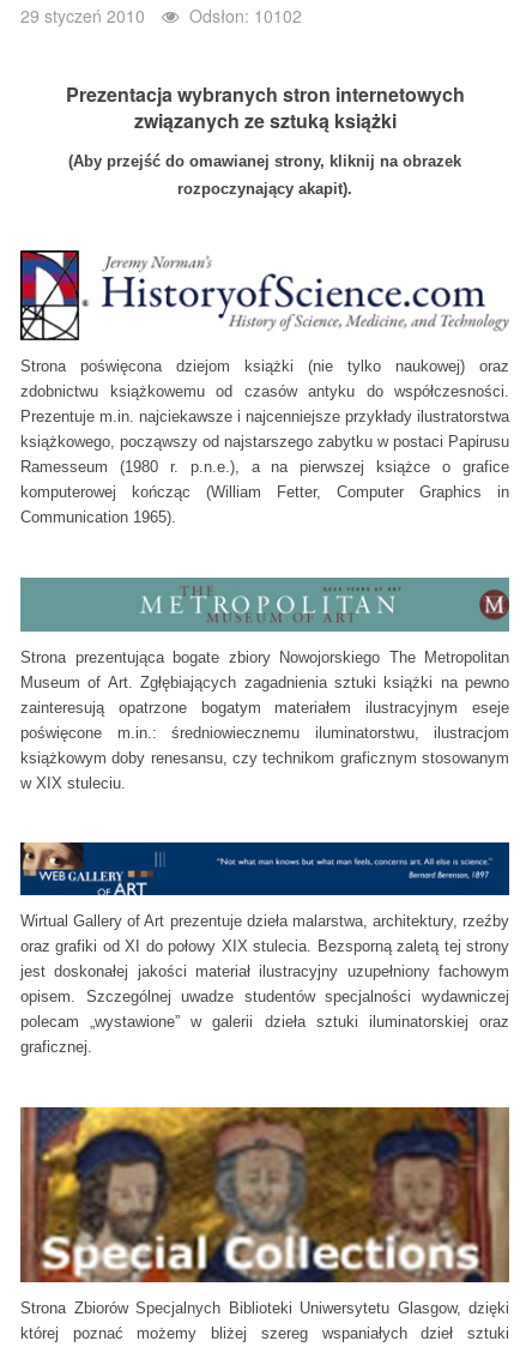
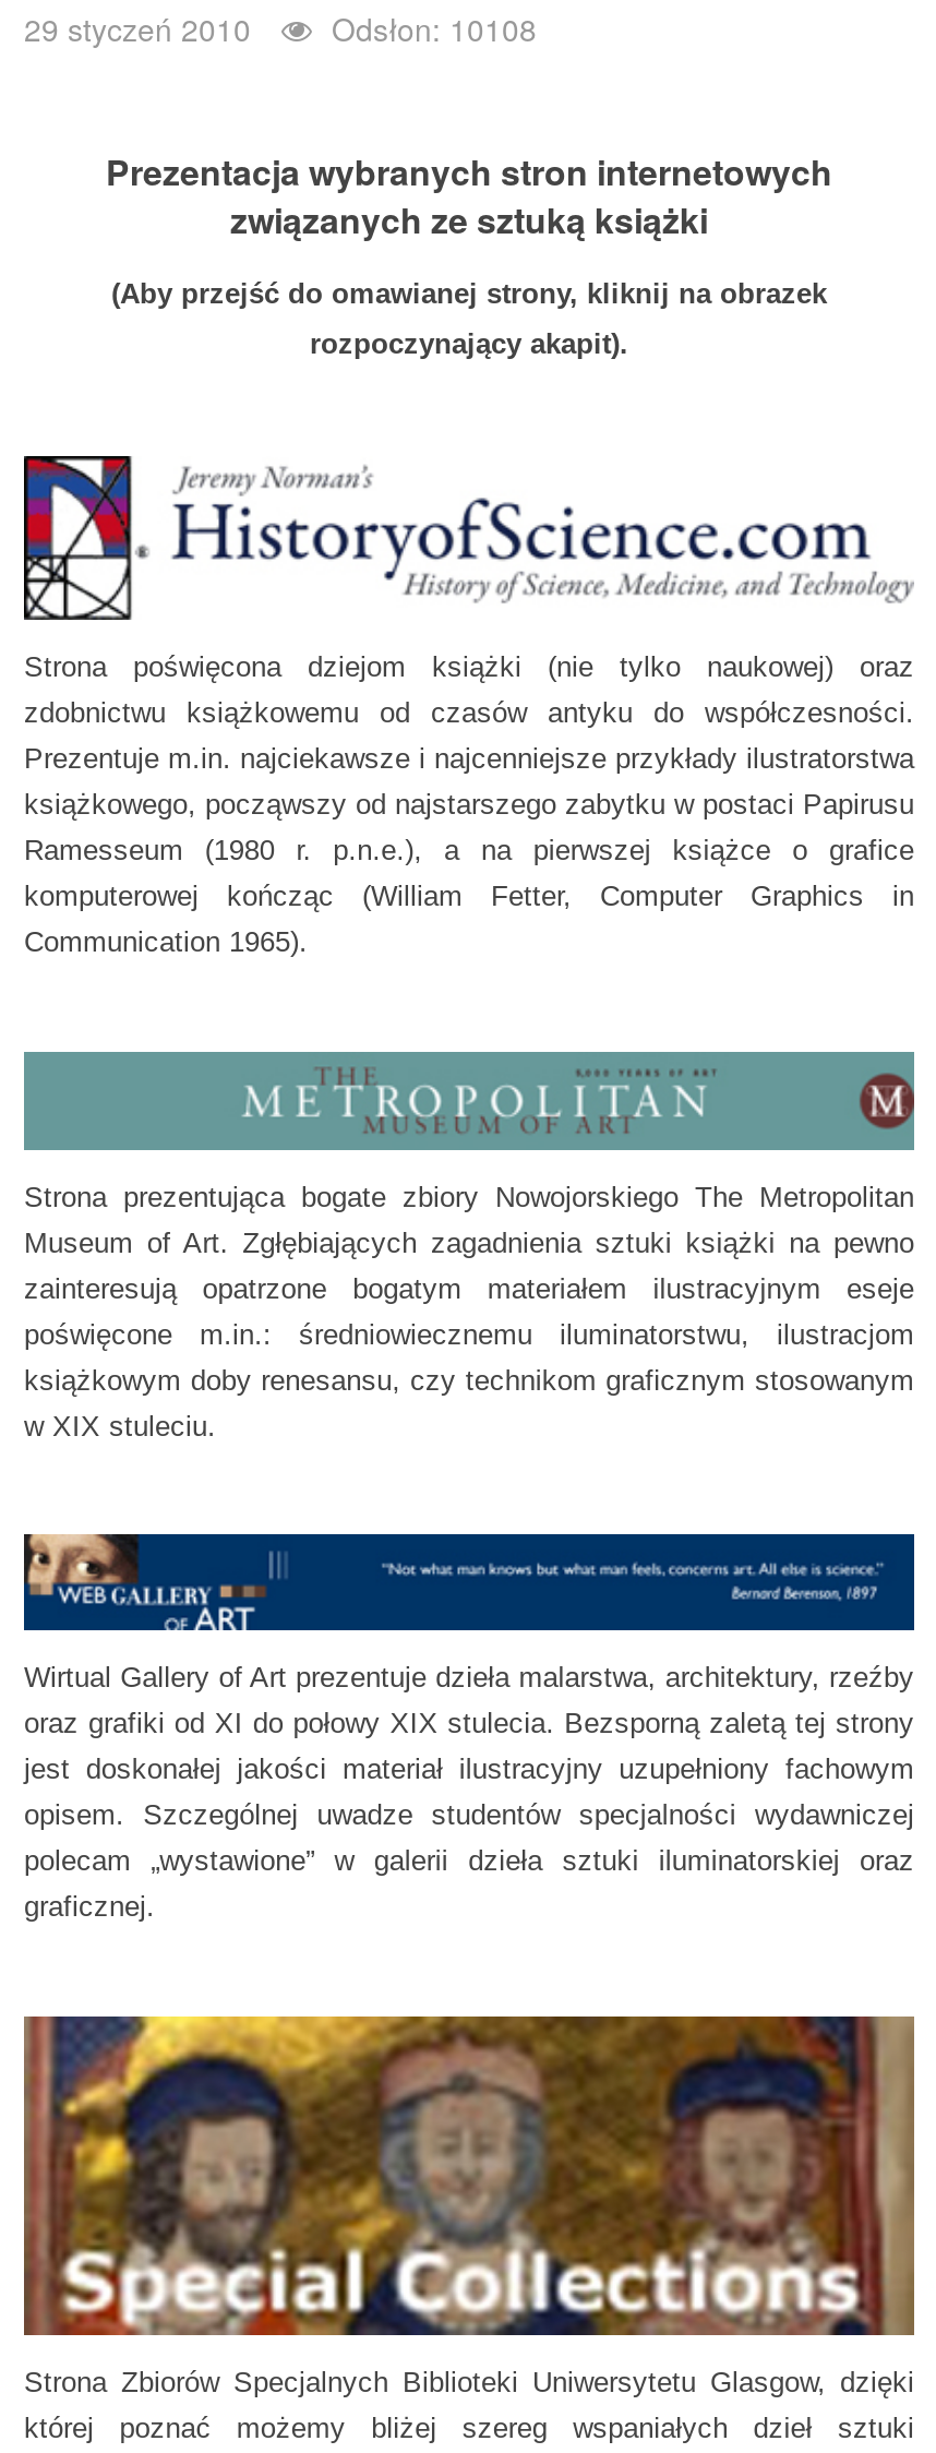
- 29 styczeń 2010 Odsłon: 10102
+ 29 styczeń 2010 Odsłon: 10108
